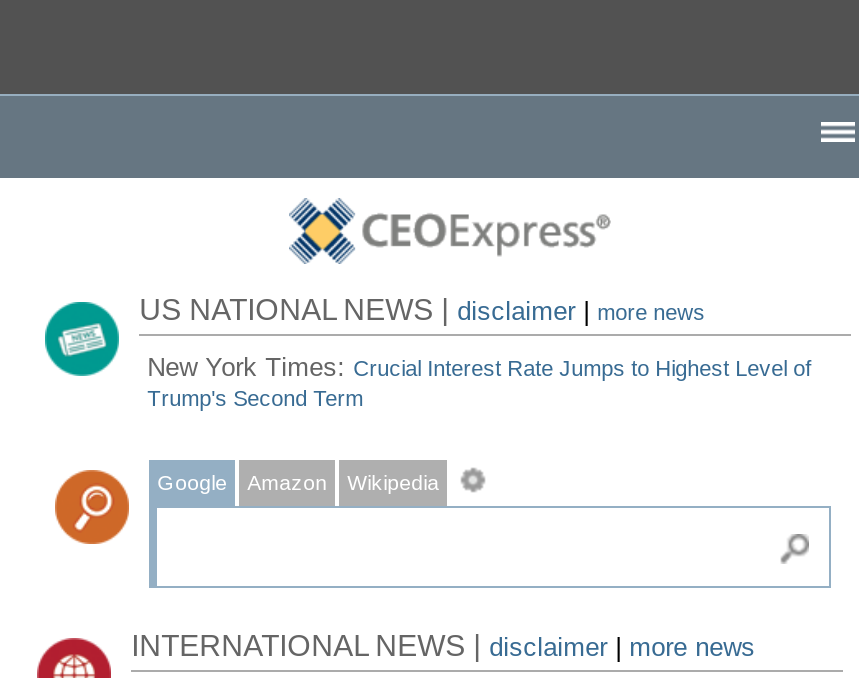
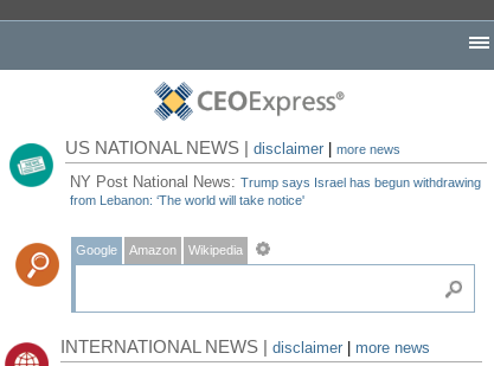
- New York Times: Crucial Interest Rate Jumps to Highest Level of
- Trump's Second Term
+ NY Post National News: Trump says Israel has begun withdrawing
+ from Lebanon: ‘The world will take notice'
